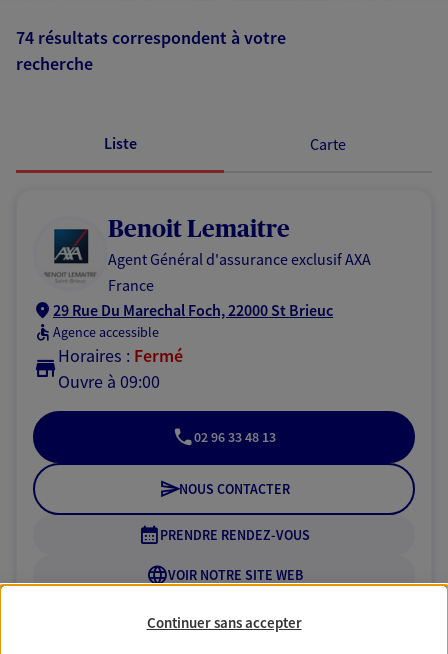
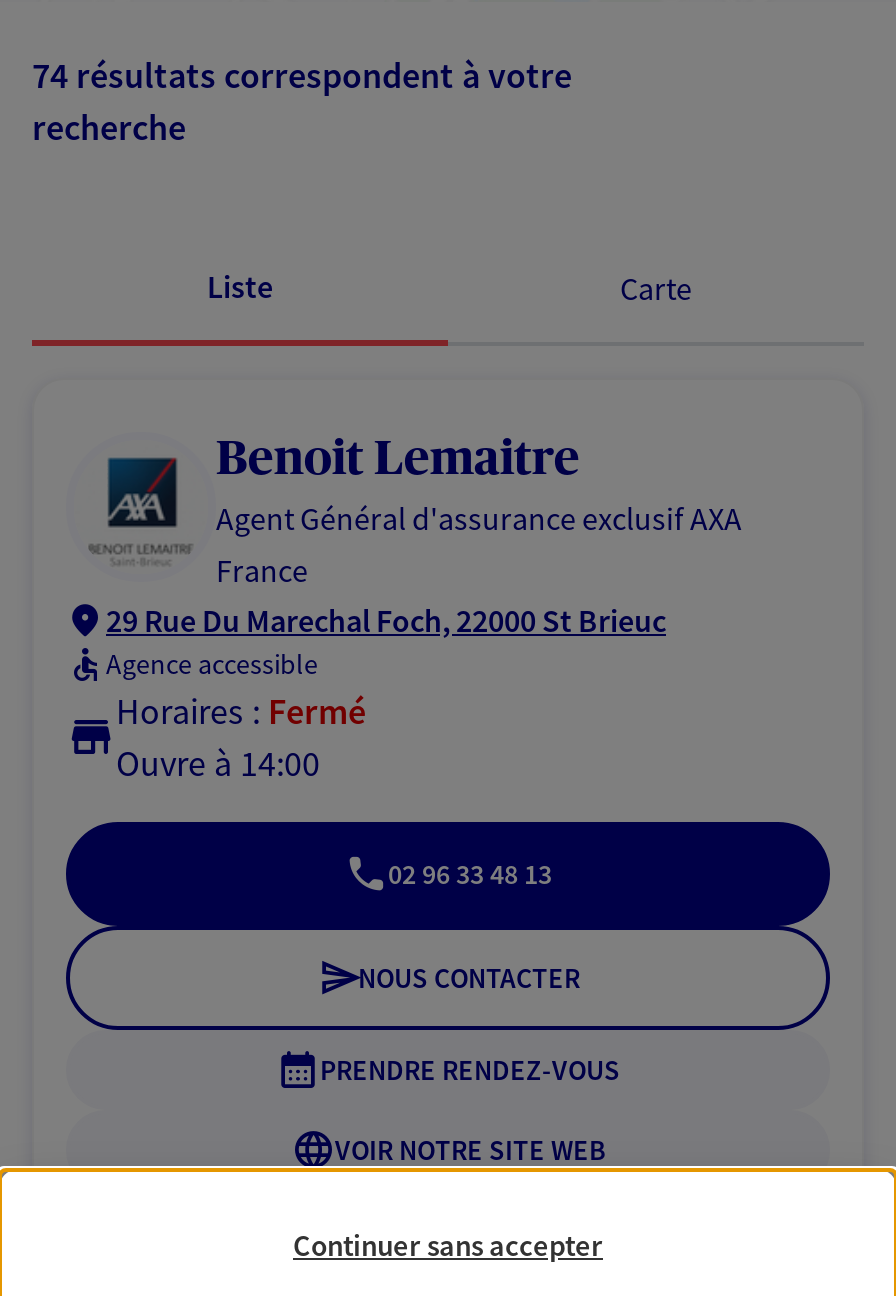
- Ouvre à 09:00
+ Ouvre à 14:00
